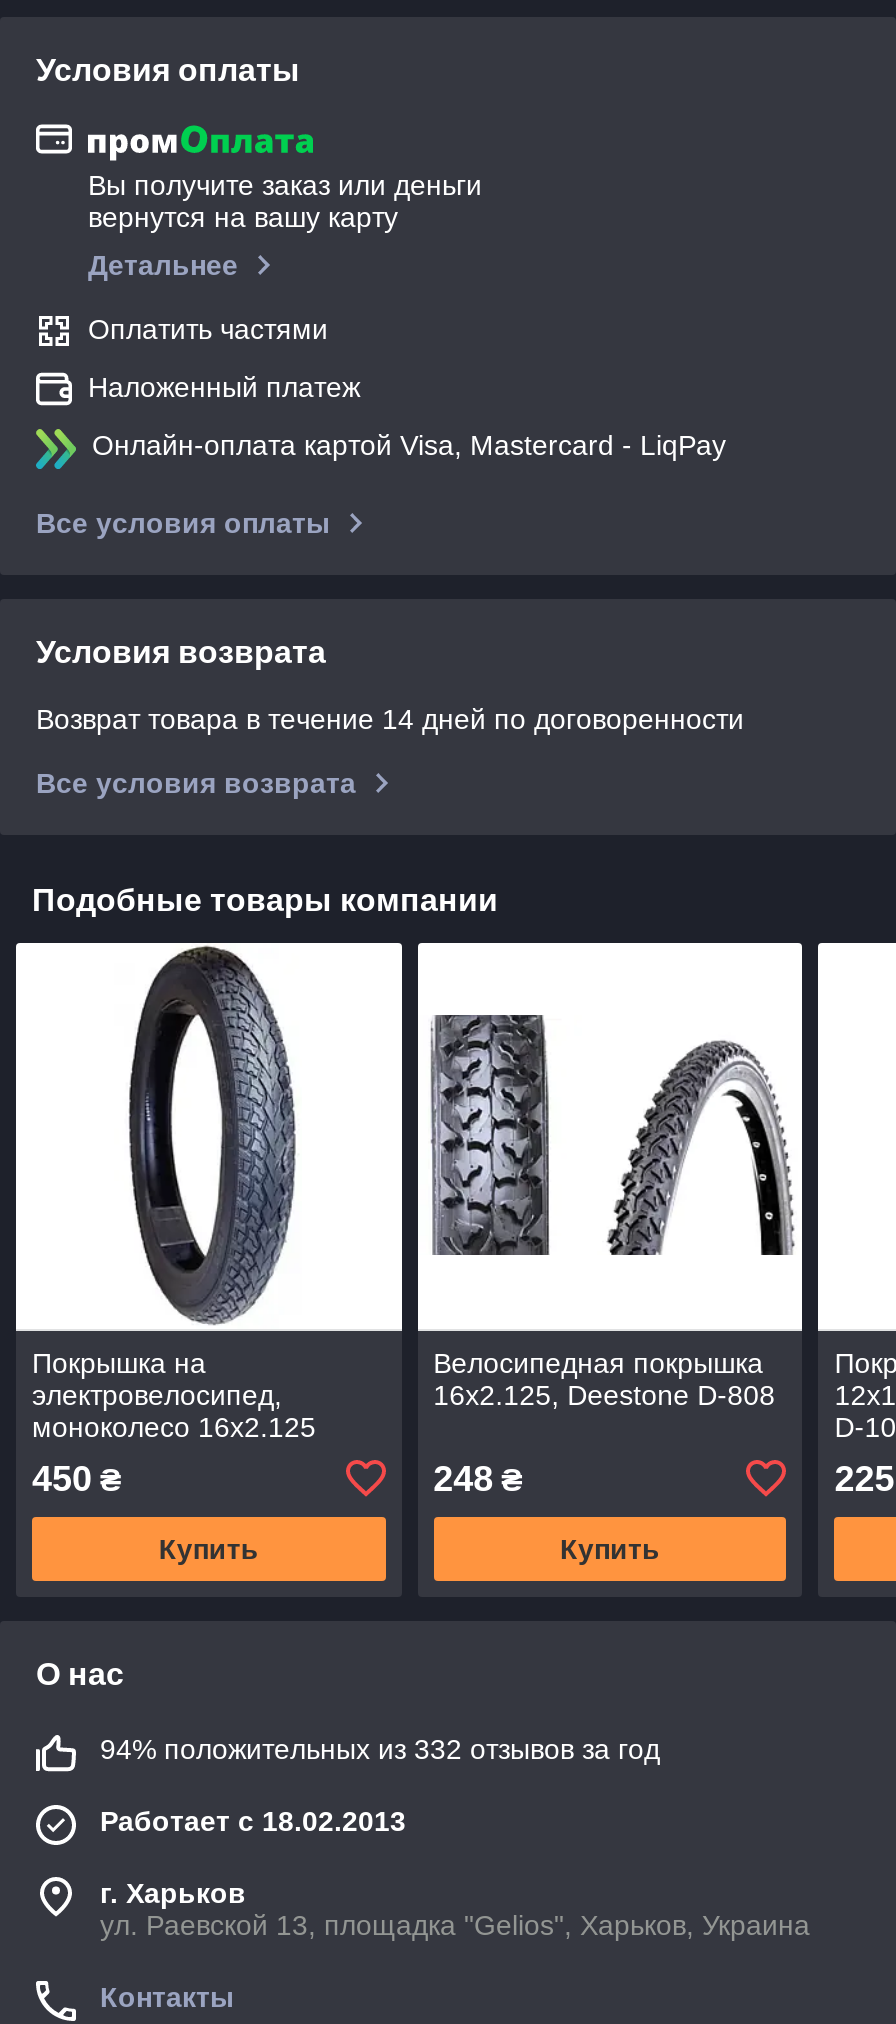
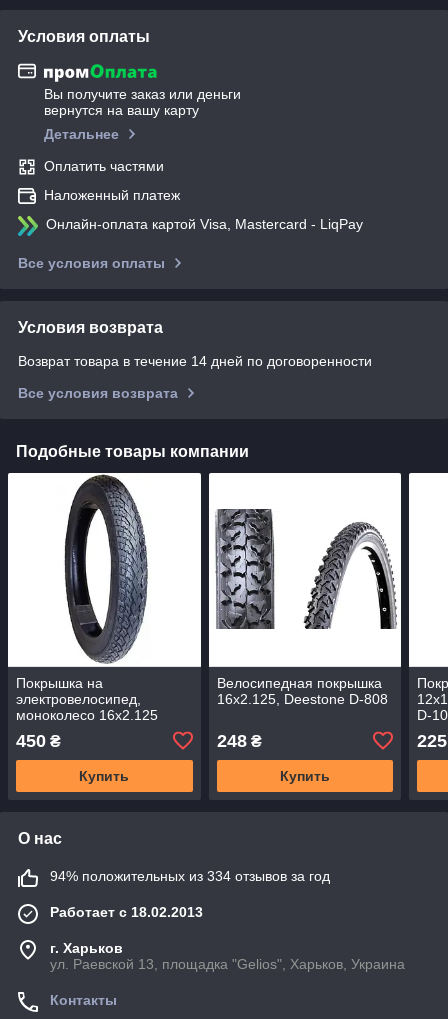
- 94% положительных из 332 отзывов за год
+ 94% положительных из 334 отзывов за год
